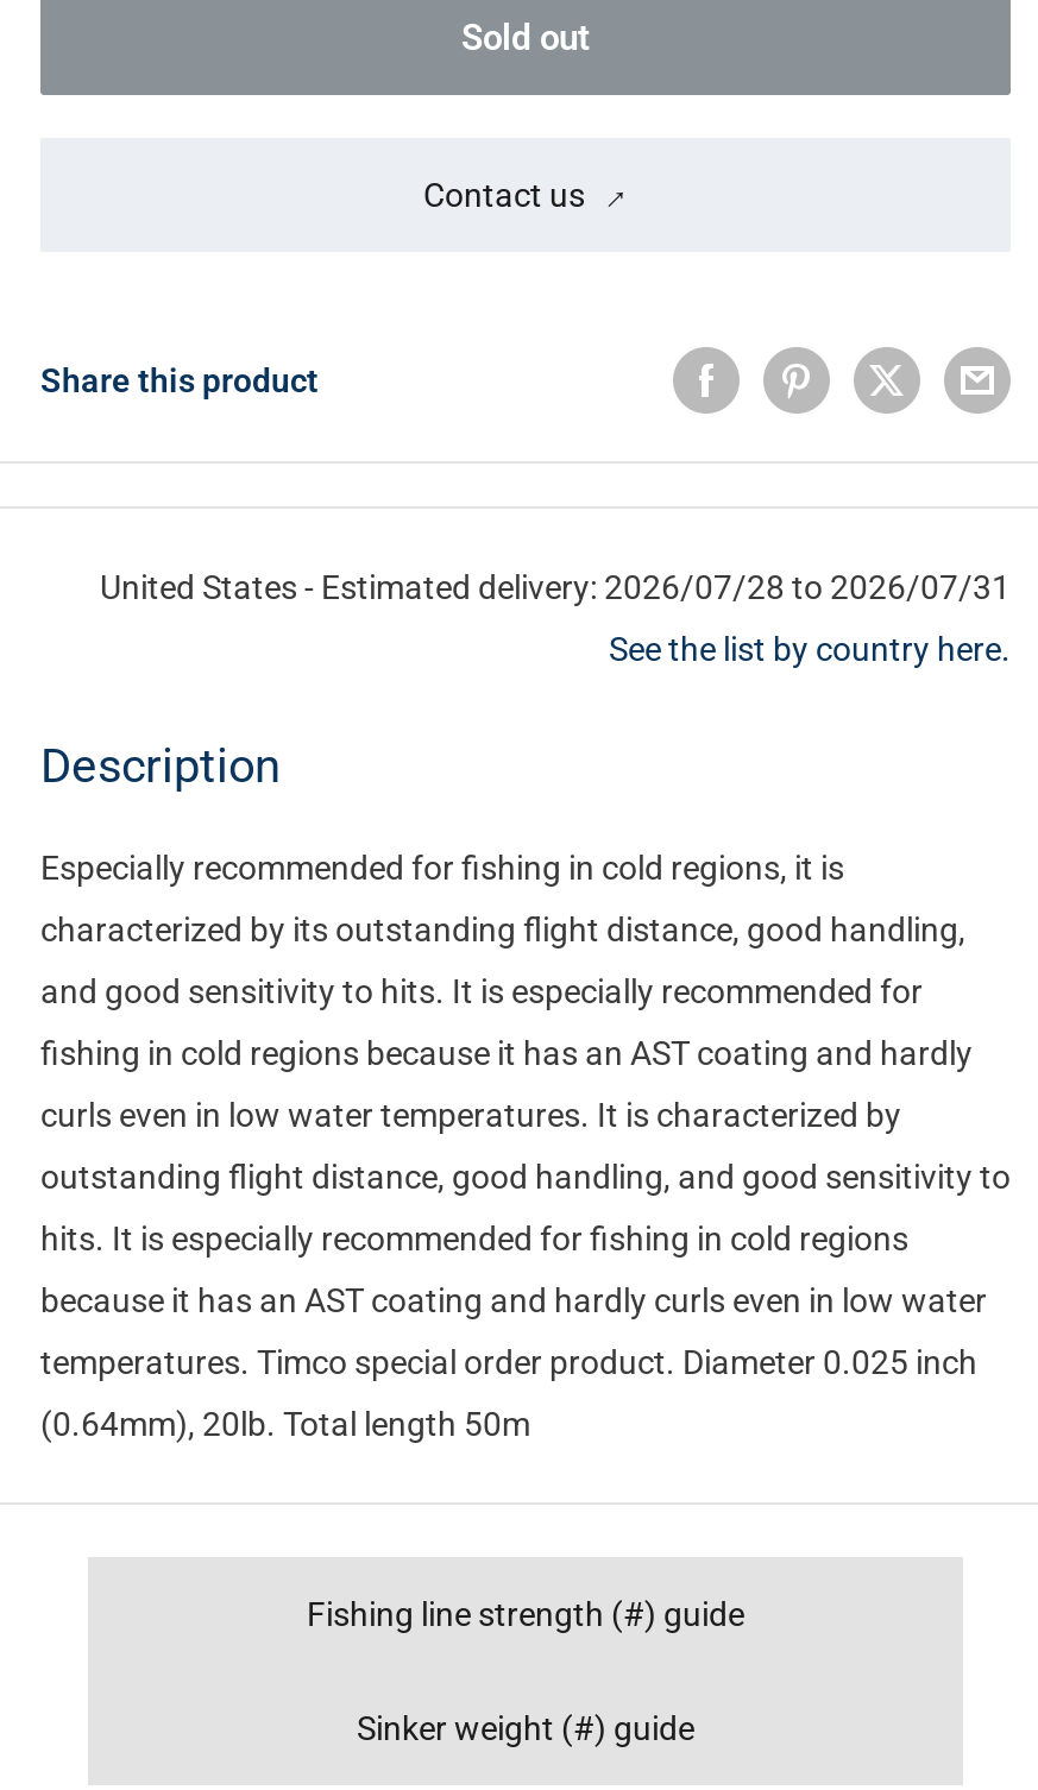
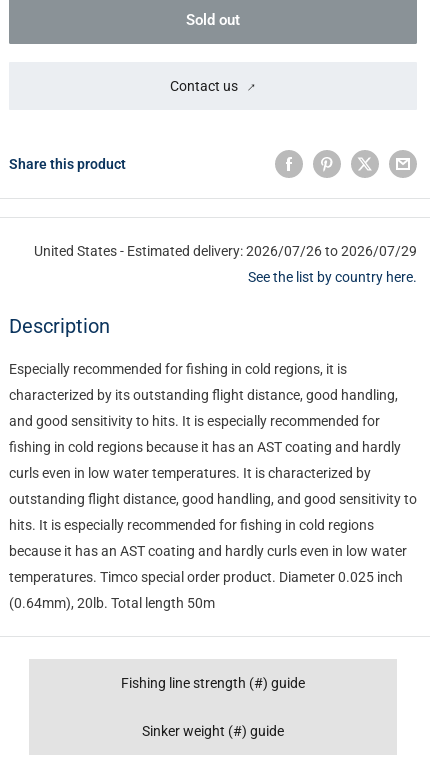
- United States - Estimated delivery: 2026/07/28 to 2026/07/31
+ United States - Estimated delivery: 2026/07/26 to 2026/07/29
